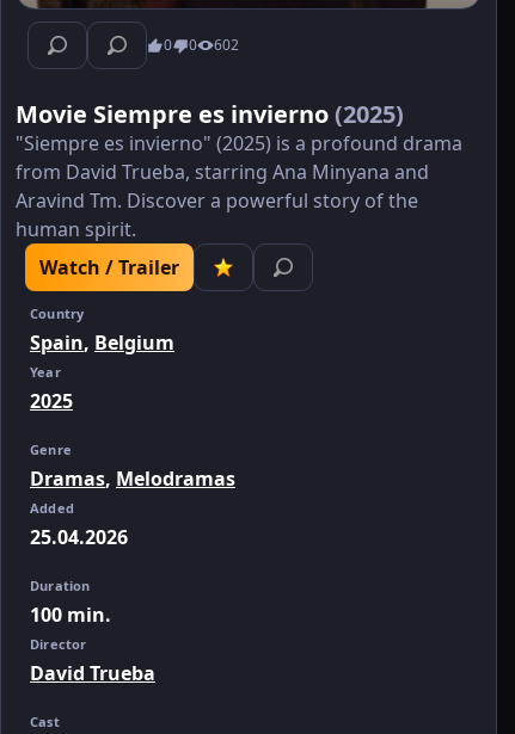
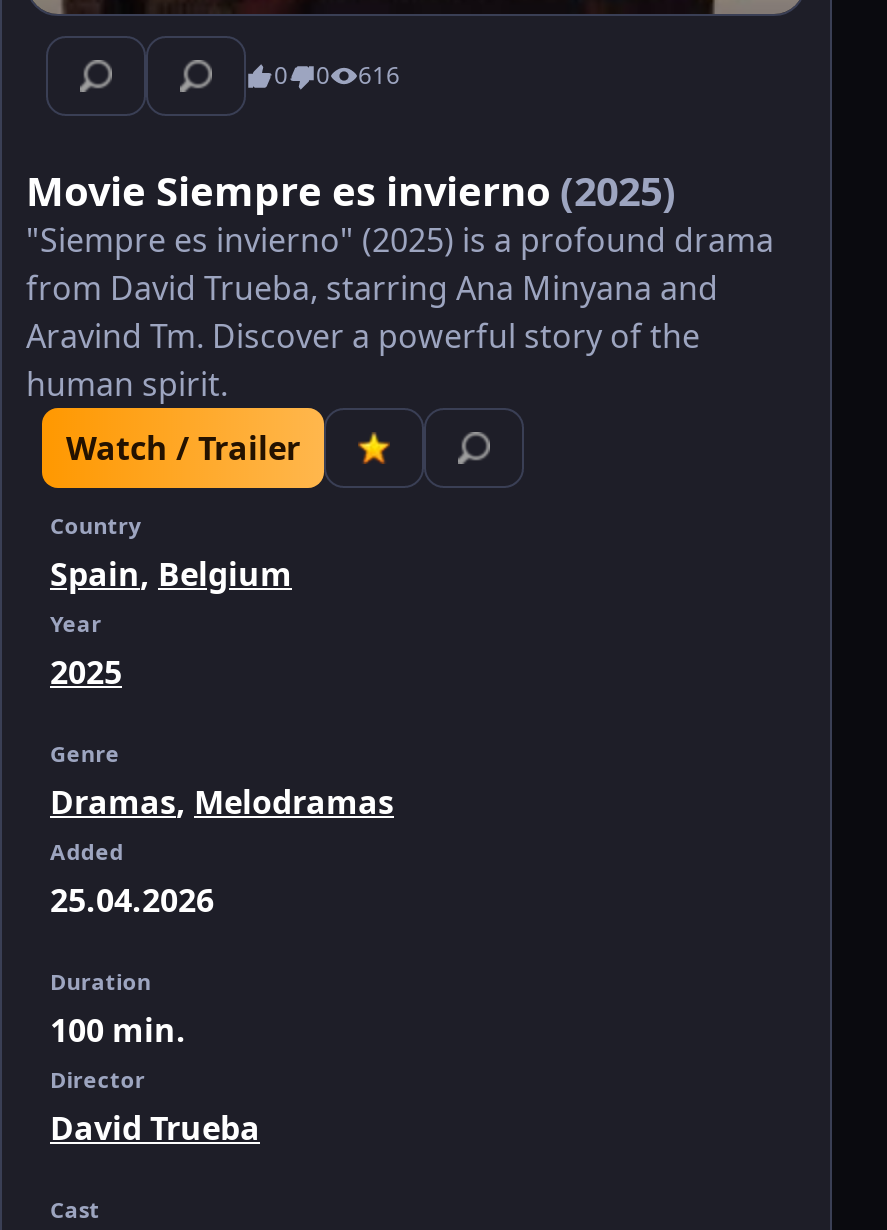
- 602
+ 616
